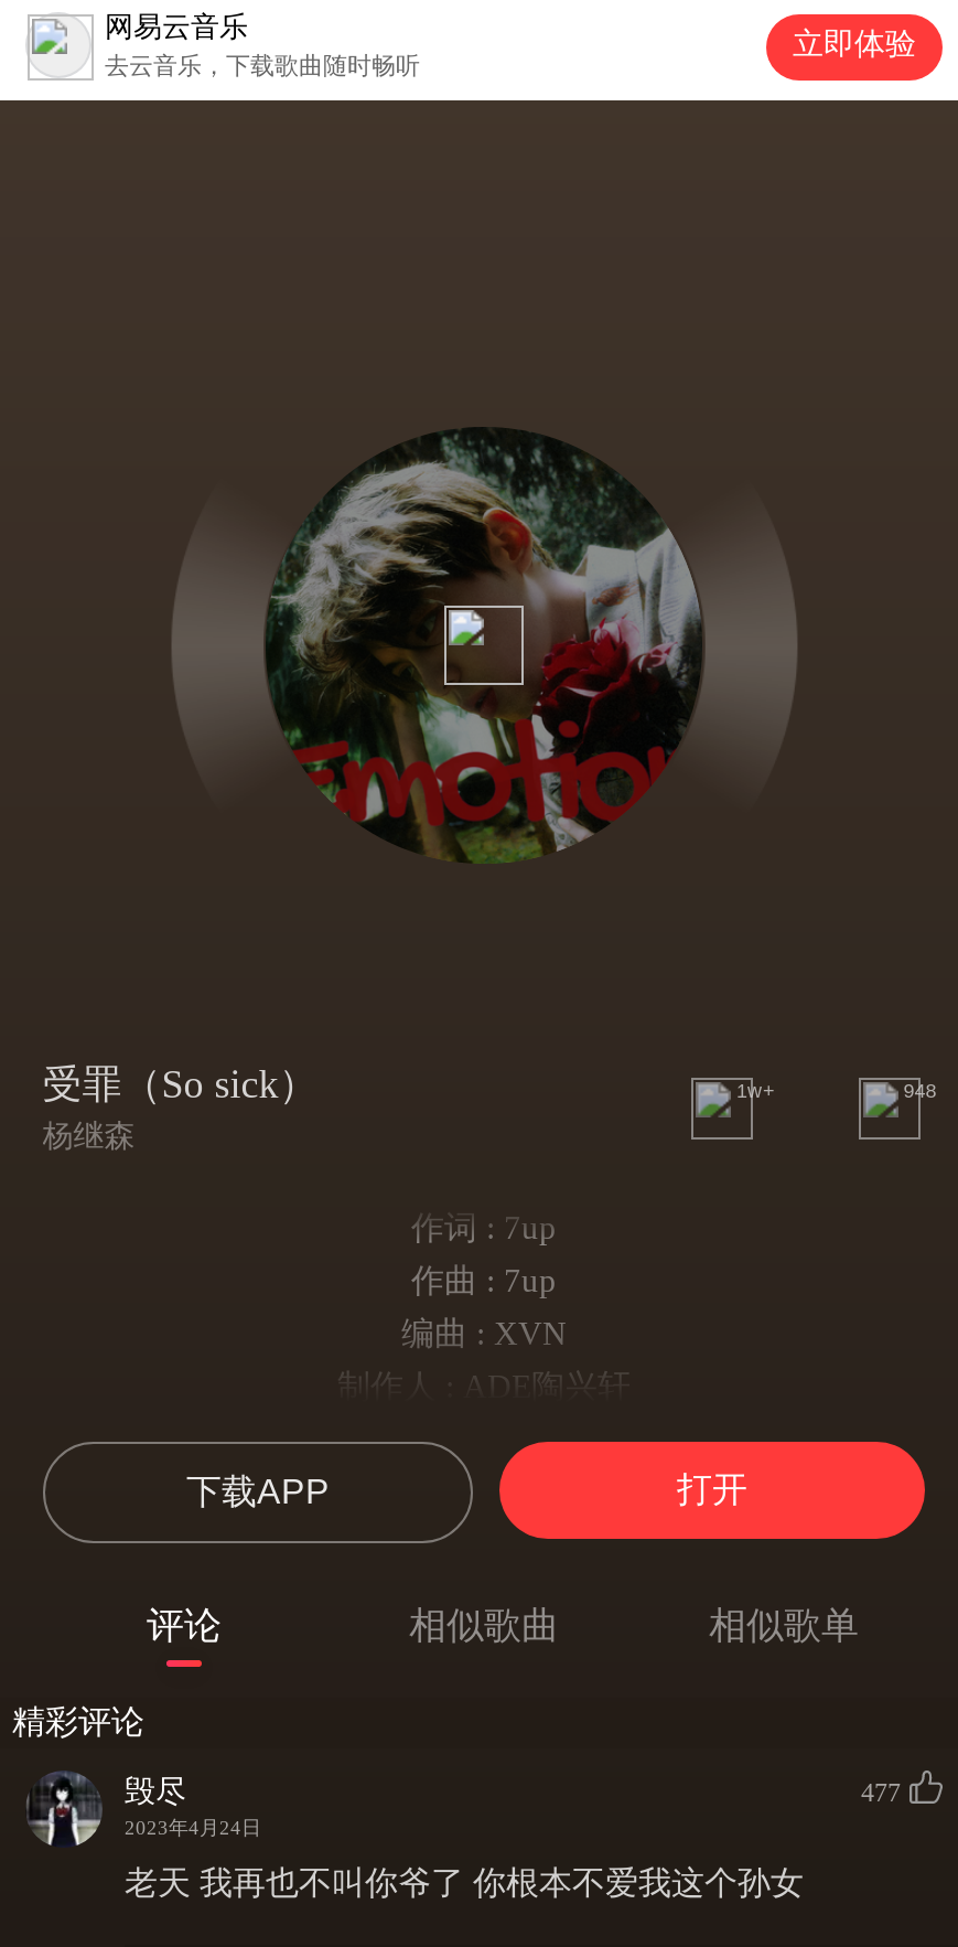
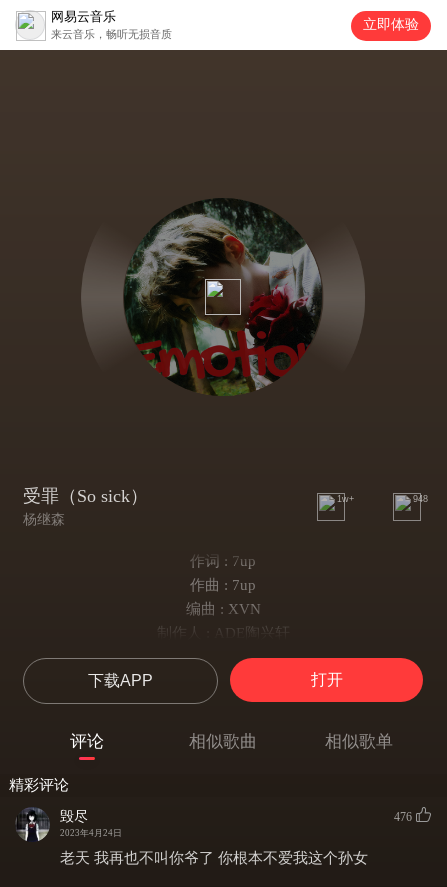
- 去云音乐，下载歌曲随时畅听
+ 来云音乐，畅听无损音质

- 477
+ 476
